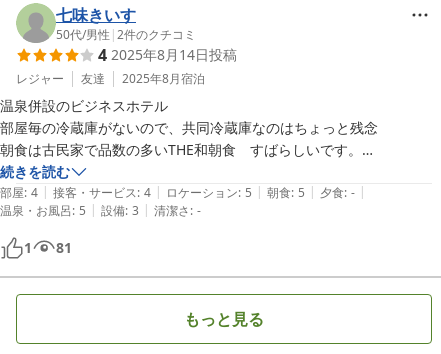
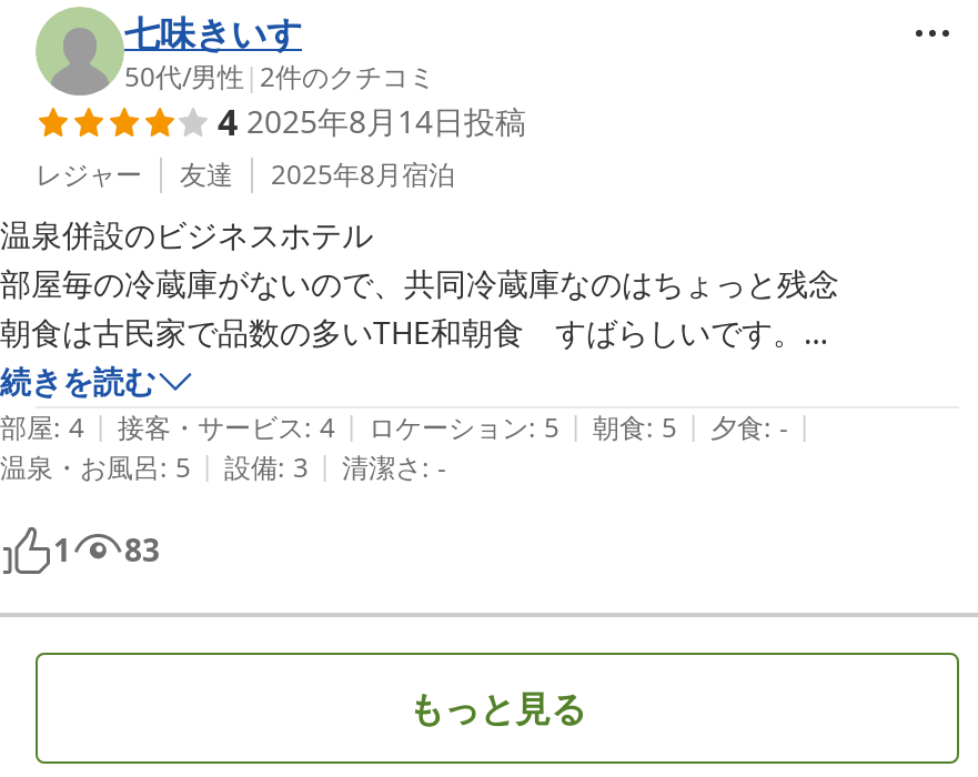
- 1 81
+ 1 83
